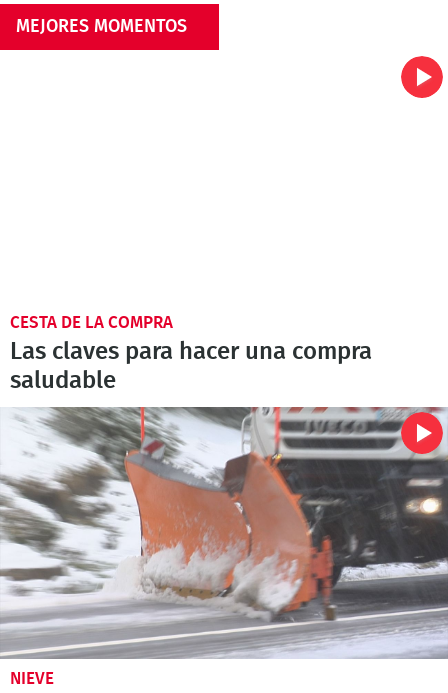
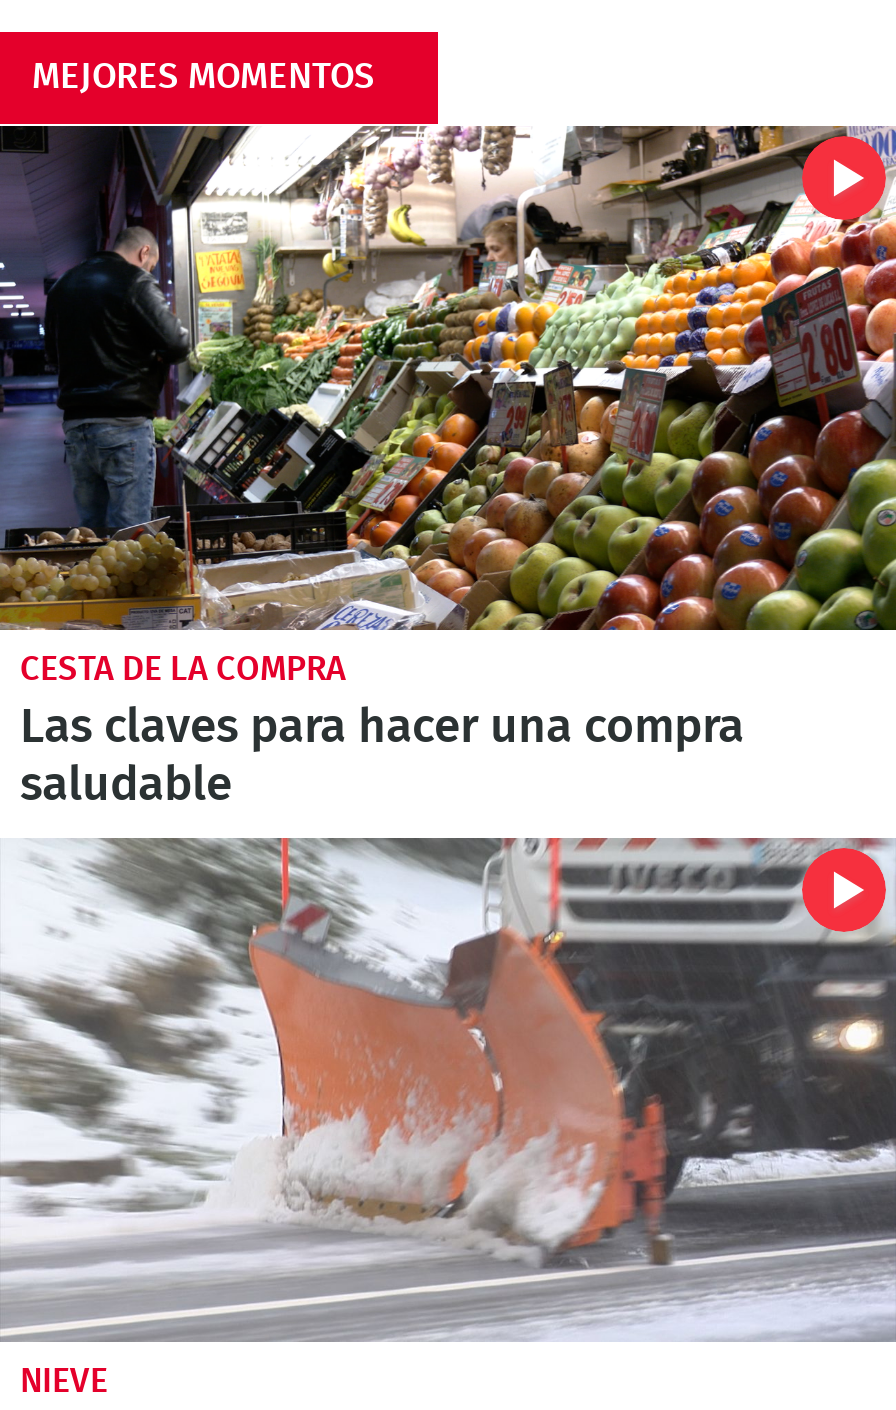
+ [image]
